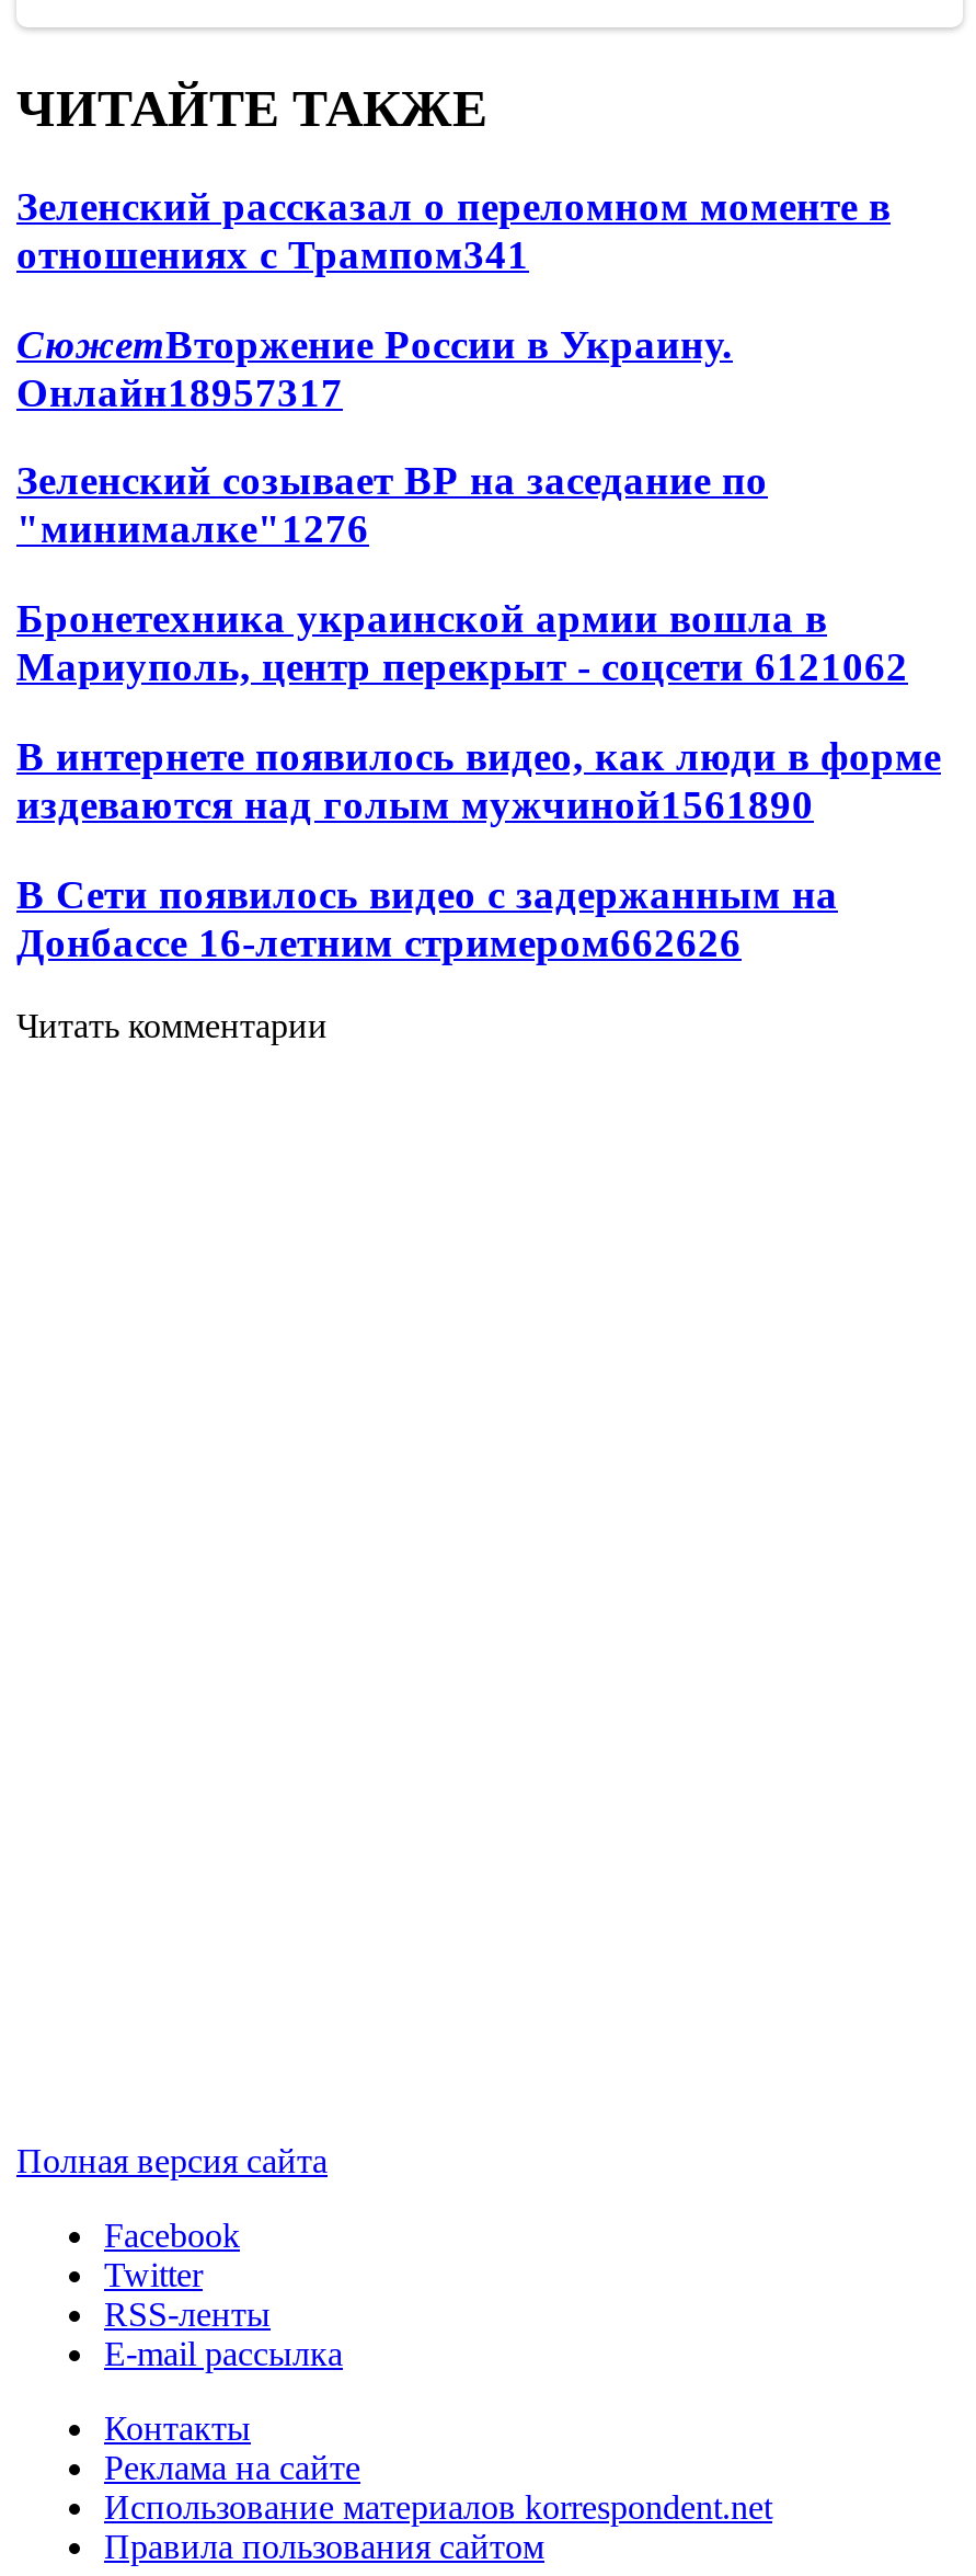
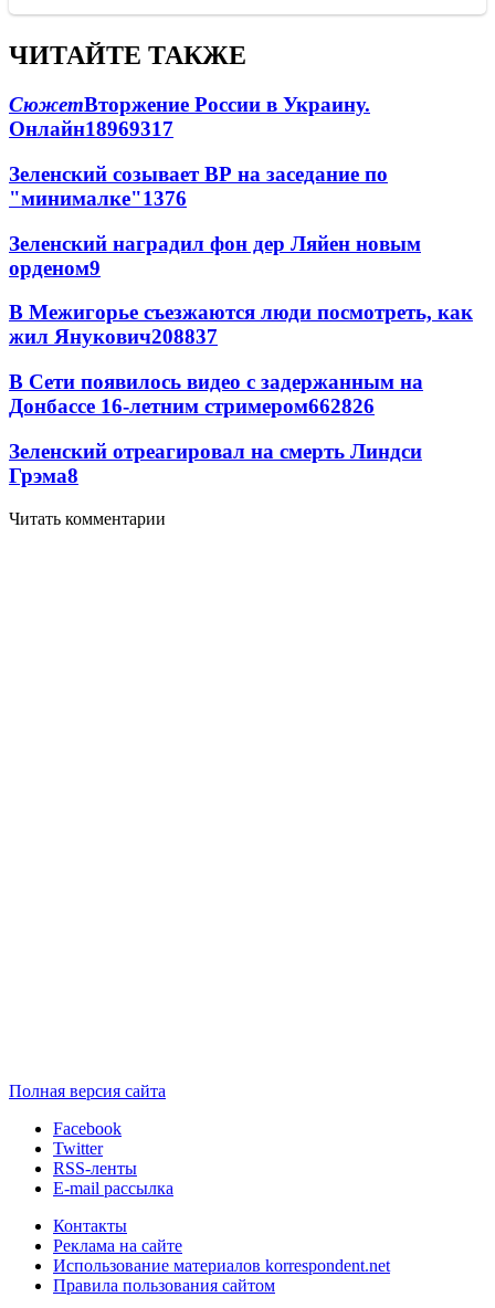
- Зеленский рассказал о переломном моменте в
- отношениях с Трампом341

moved up: СюжетВторжение России в Украину.

- Онлайн18957317
+ Онлайн18969317

moved up: Зеленский созывает ВР на заседание по

- "минималке" 1276
+ "минималке" 1376

- Бронетехника украинской армии вошла в
- Мариуполь, центр перекрыт - соцсети 6121062
+ Зеленский наградил фон дер Ляйен новым
+ орденом9

- В интернете появилось видео, как люди в форме
- издеваются над голым мужчиной1561890
+ В Межигорье съезжаются люди посмотреть, как
+ жил Янукович208837

moved up: В Сети появилось видео с задержанным на

- Донбассе 16-летним стримером662626
+ Донбассе 16-летним стримером662826
+ Зеленский отреагировал на смерть Линдси
+ Грэма8
